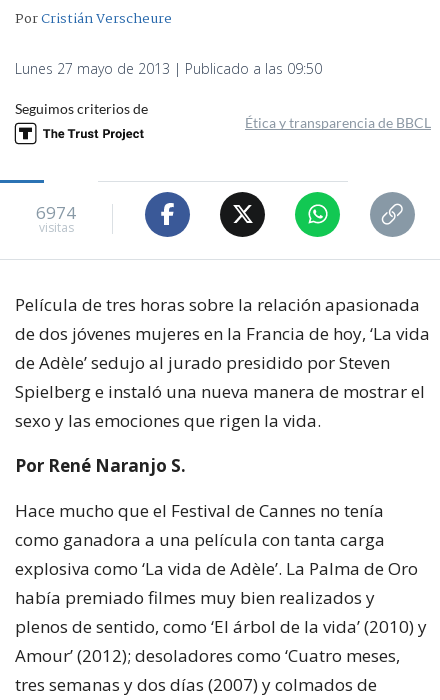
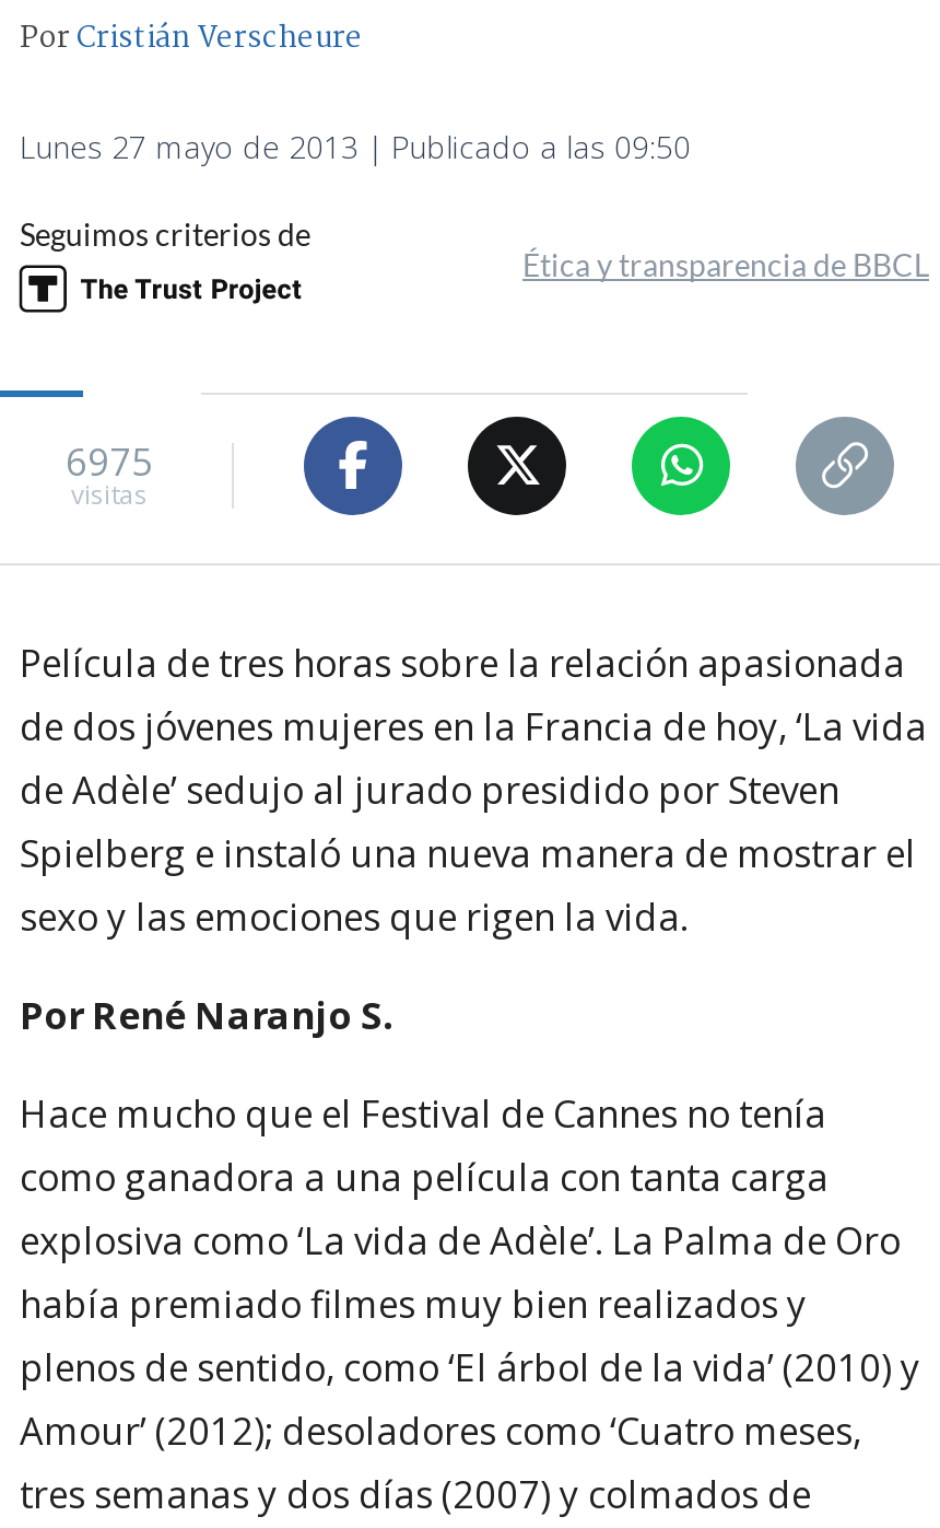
- 6974
+ 6975
